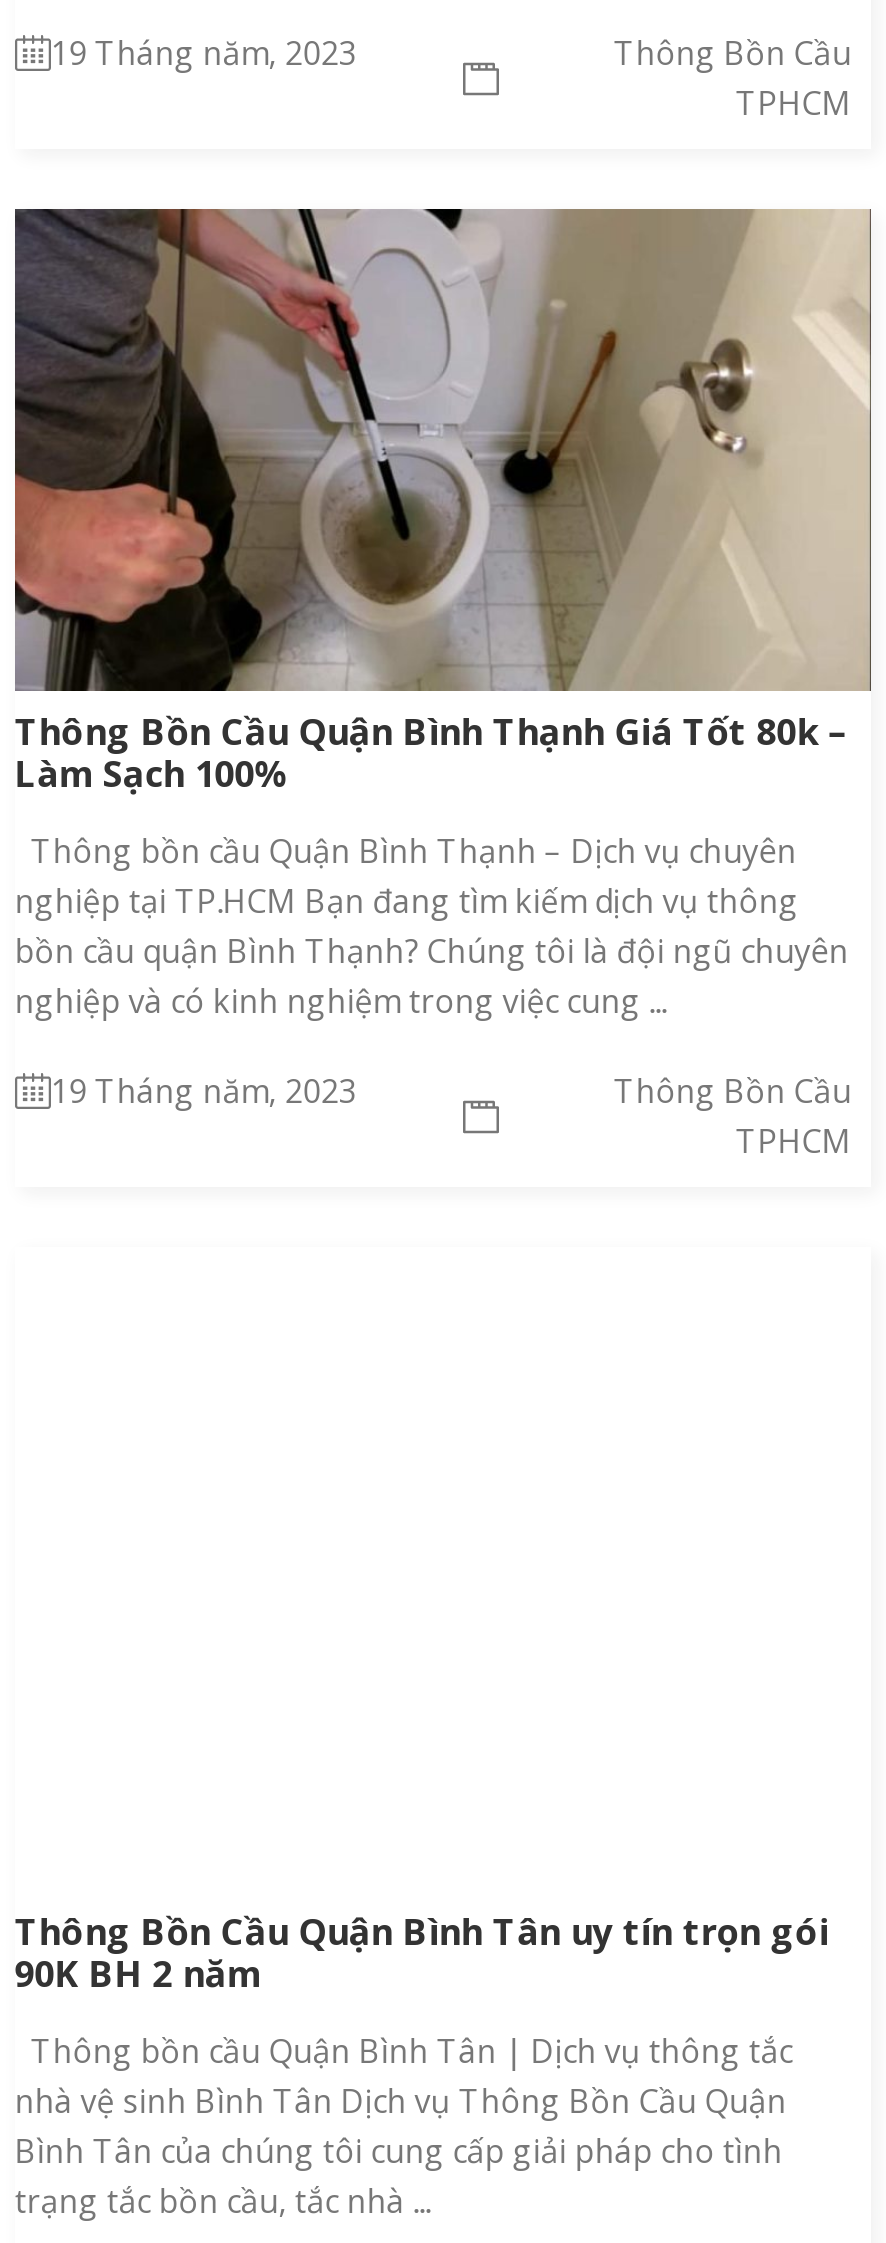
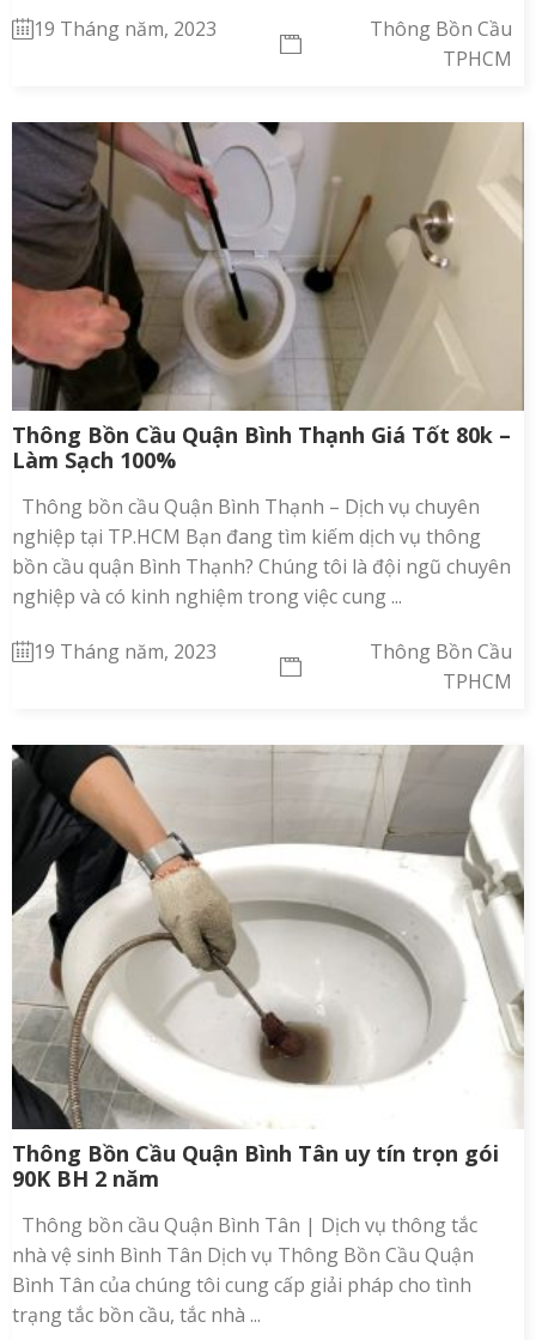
+ [image]
